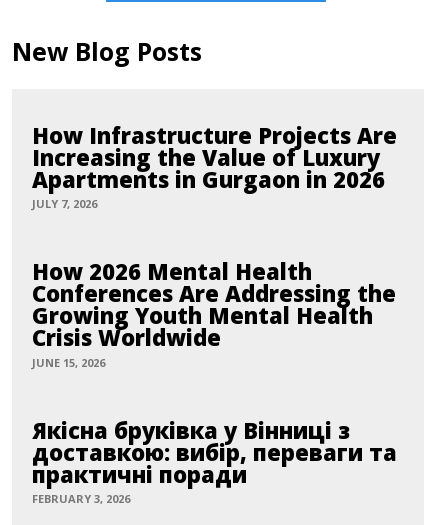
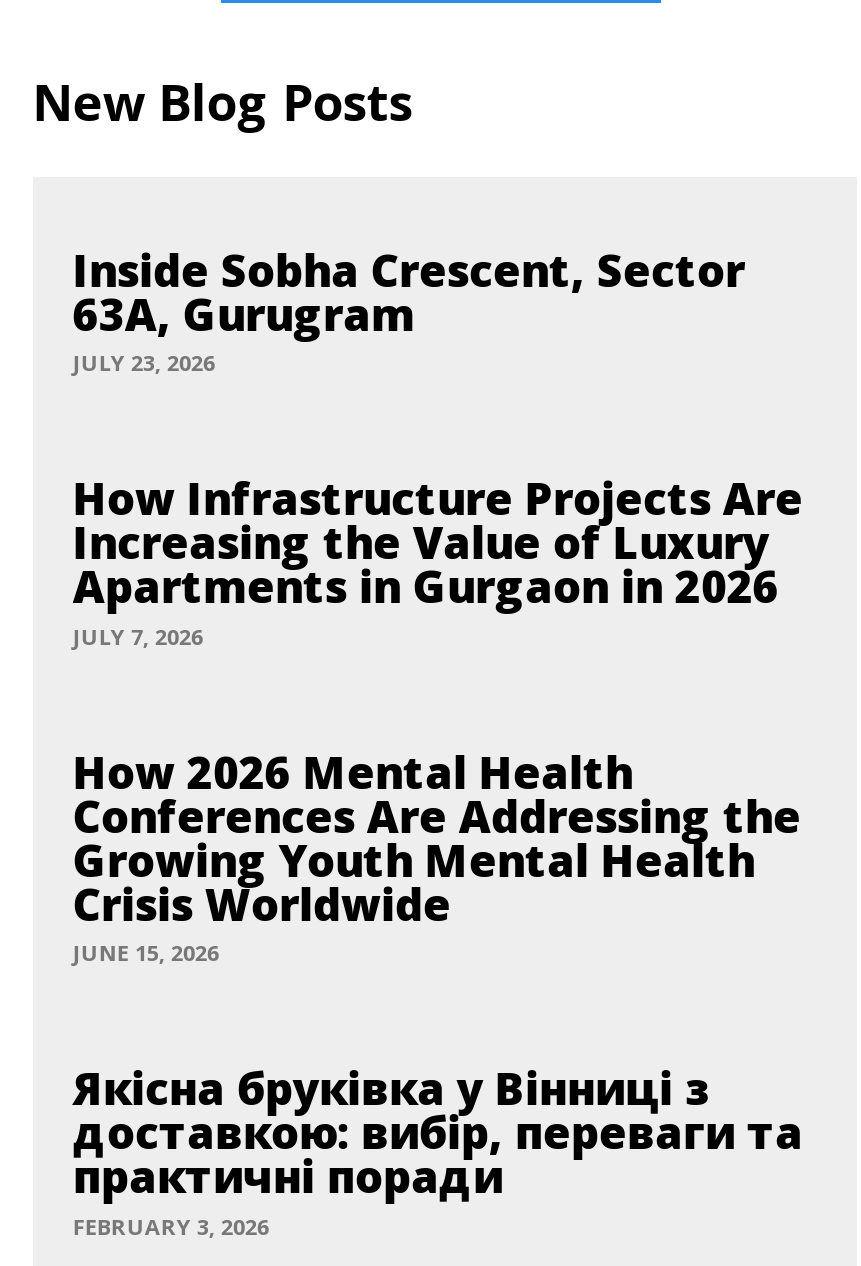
+ Inside Sobha Crescent, Sector
+ 63A, Gurugram
+ JULY 23, 2026
